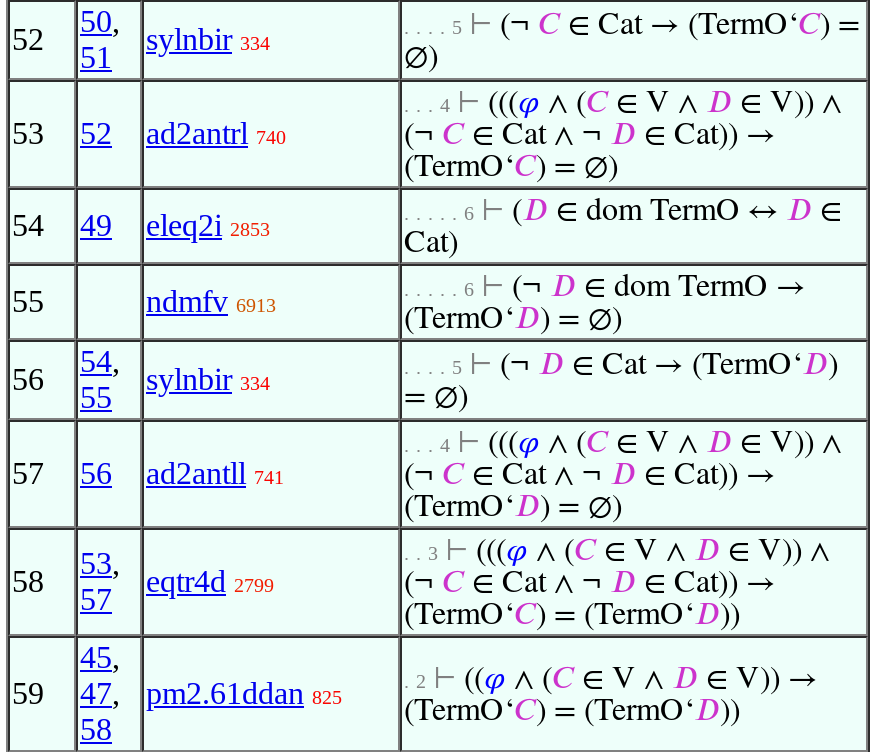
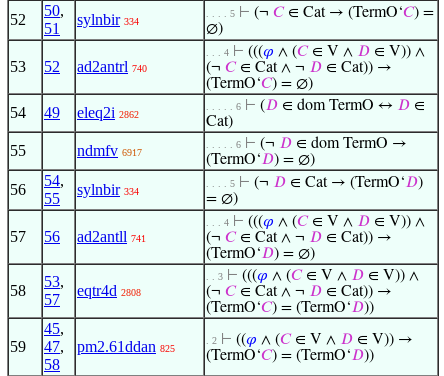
- 54 49 eleq2i 2853
+ 54 49 eleq2i 2862

- ndmfv 6913
+ ndmfv 6917

- eqtr4d 2799
+ eqtr4d 2808
